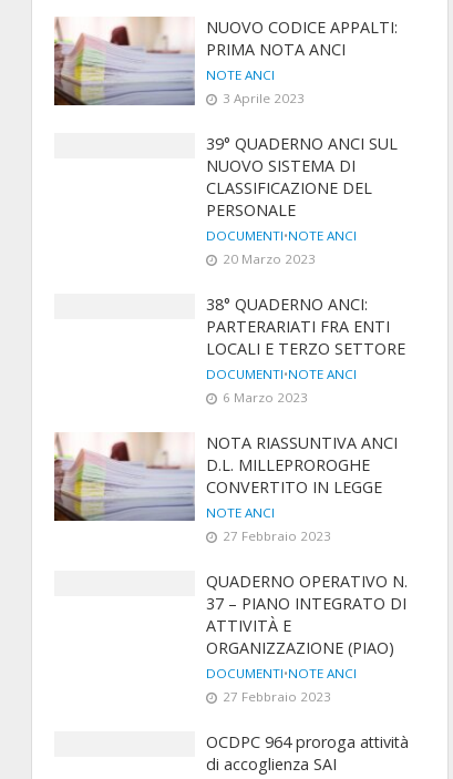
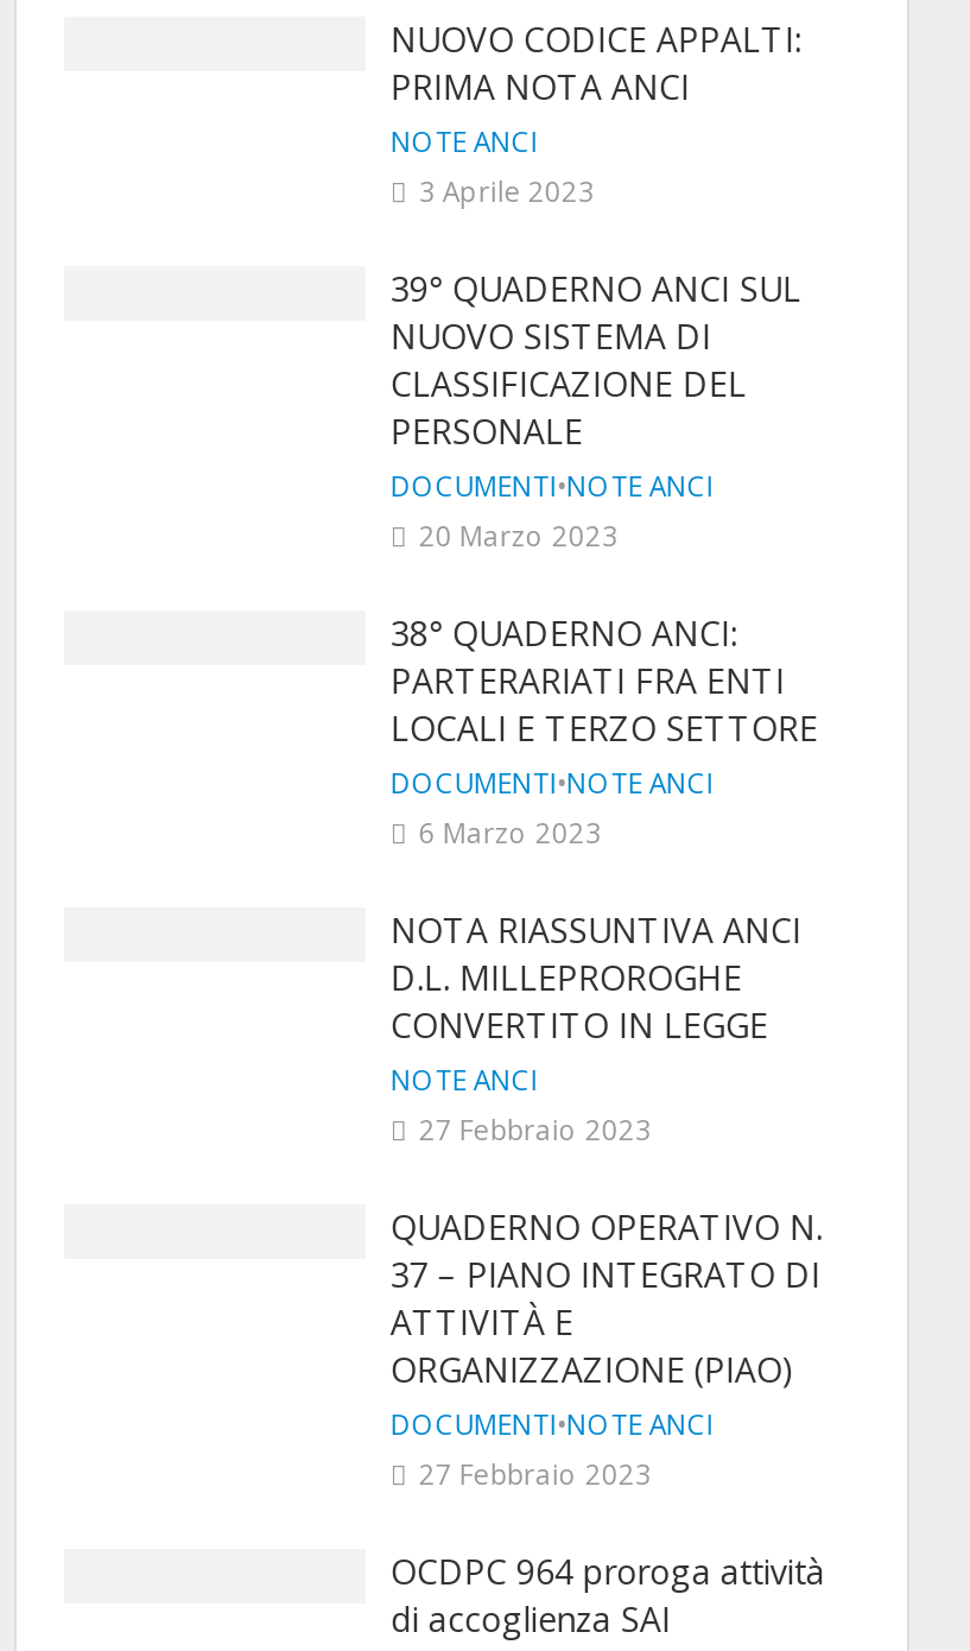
- [image]

- [image]
